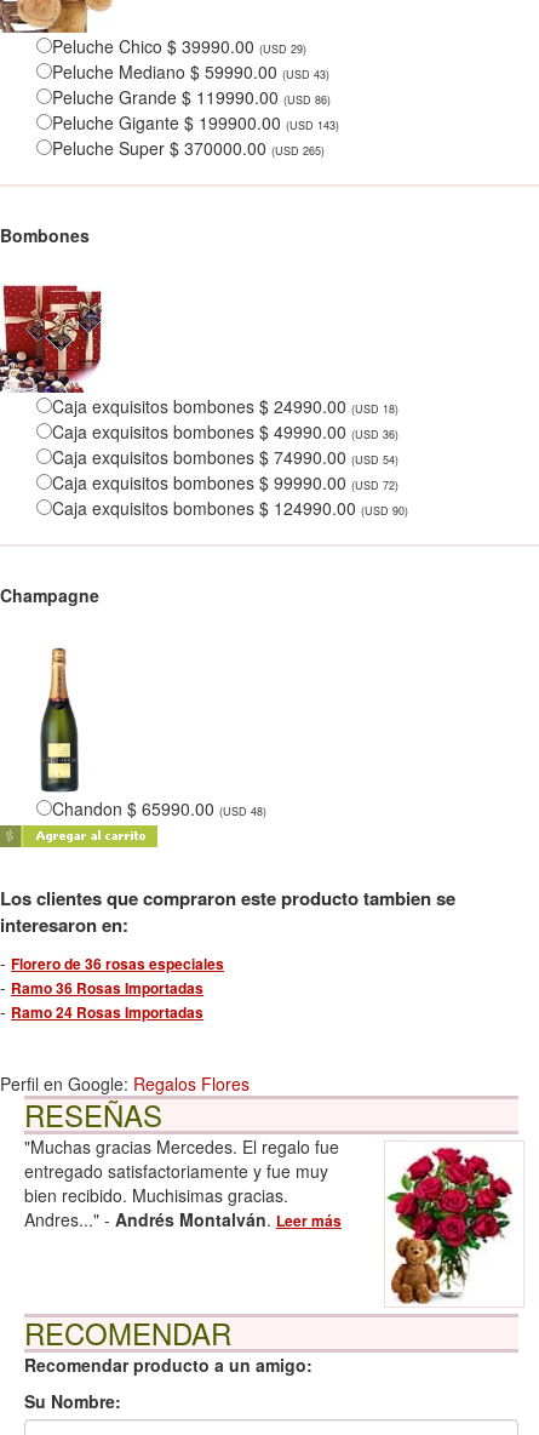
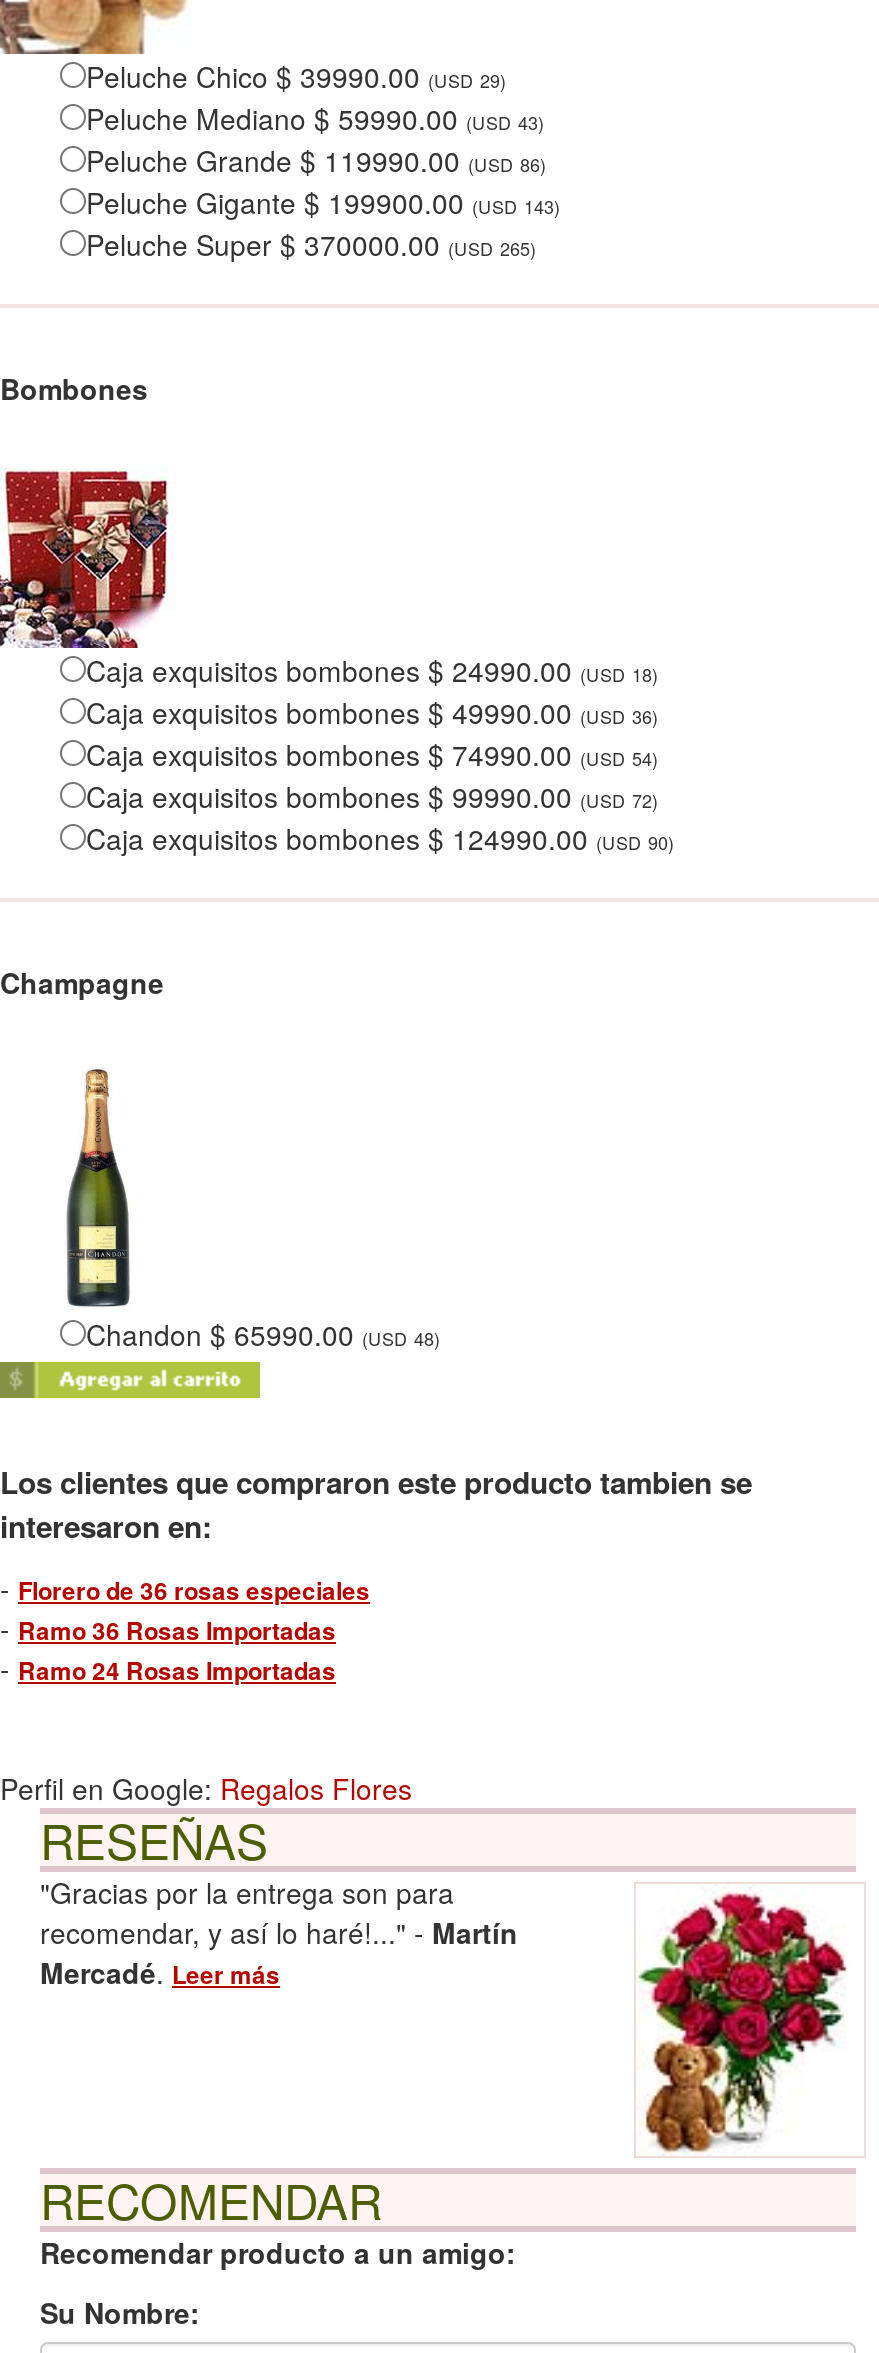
- "Muchas gracias Mercedes. El regalo fue
- entregado satisfactoriamente y fue muy
- bien recibido. Muchisimas gracias.
- Andres..." - Andrés Montalván. Leer más
+ "Gracias por la entrega son para
+ recomendar, y así lo haré!..." - Martín
+ Mercadé. Leer más
